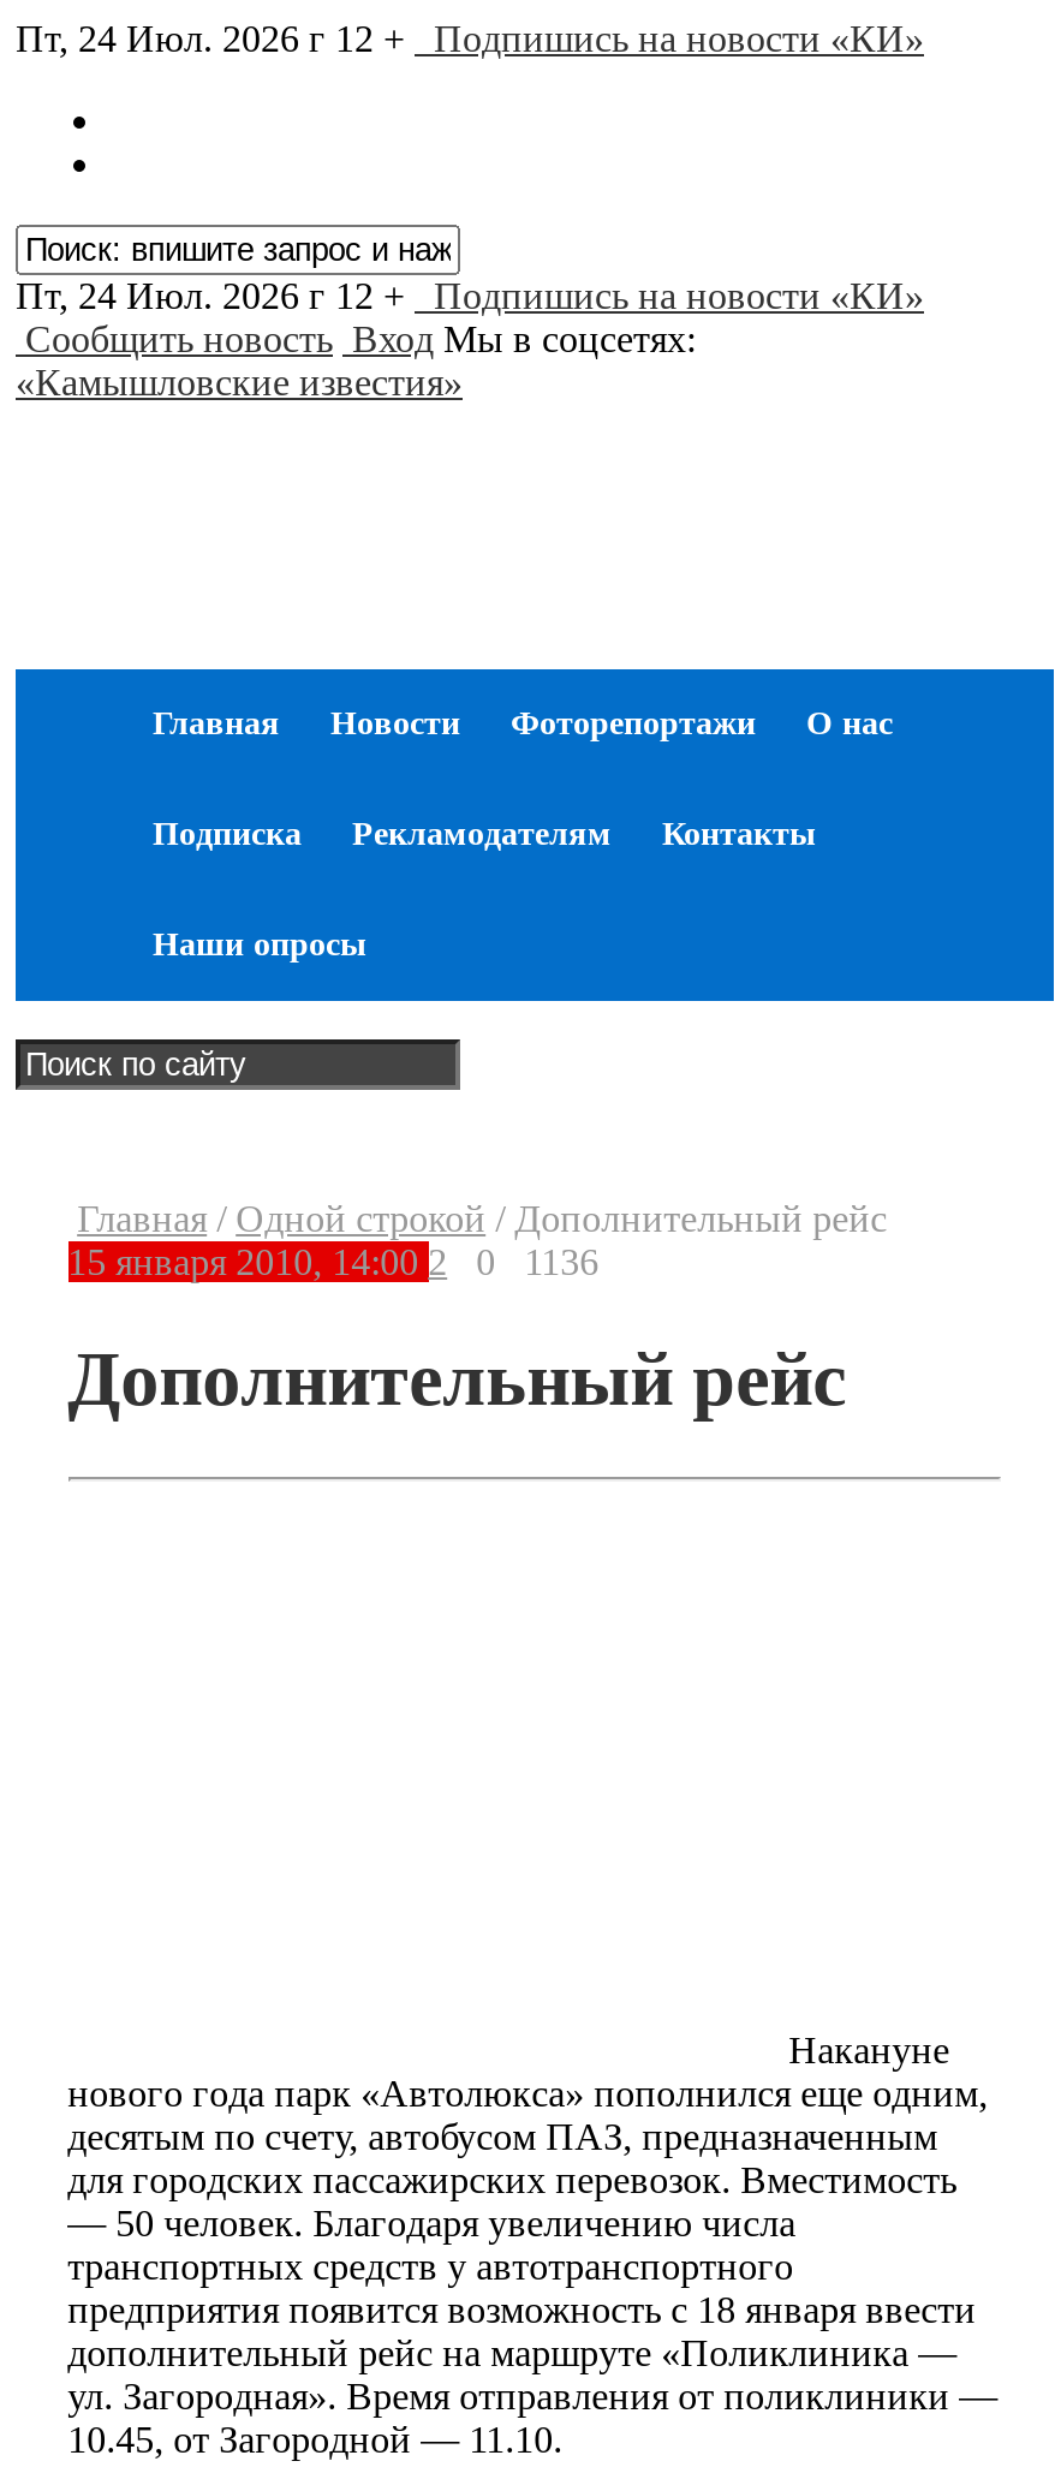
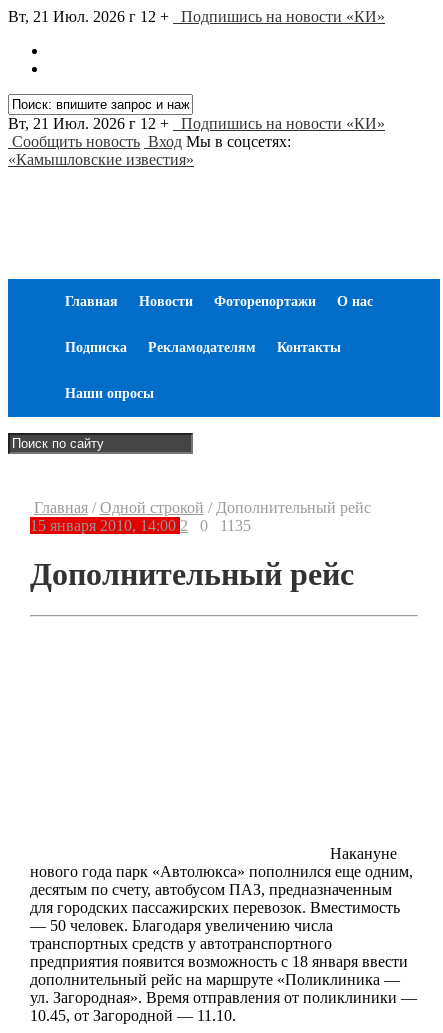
- Пт, 24 Июл. 2026 г 12 + Подпишись на новости «КИ»
+ Вт, 21 Июл. 2026 г 12 + Подпишись на новости «КИ»

- Пт, 24 Июл. 2026 г 12 + Подпишись на новости «КИ»
+ Вт, 21 Июл. 2026 г 12 + Подпишись на новости «КИ»

- 0 1136
+ 0 1135
